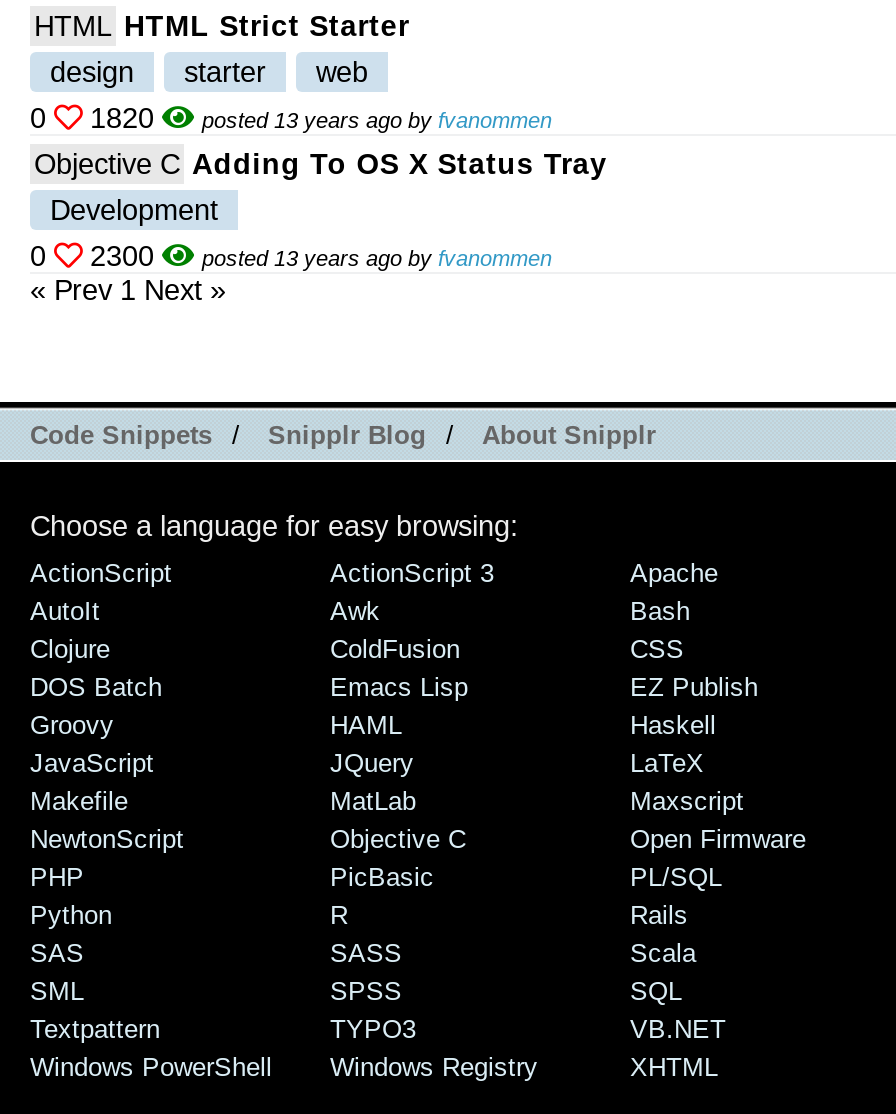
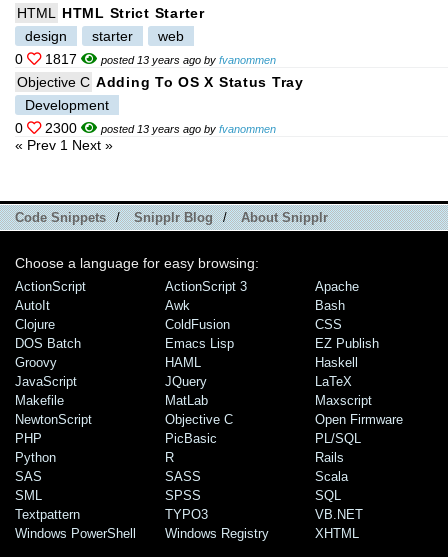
- 0 1820 posted 13 years ago by fvanommen
+ 0 1817 posted 13 years ago by fvanommen
